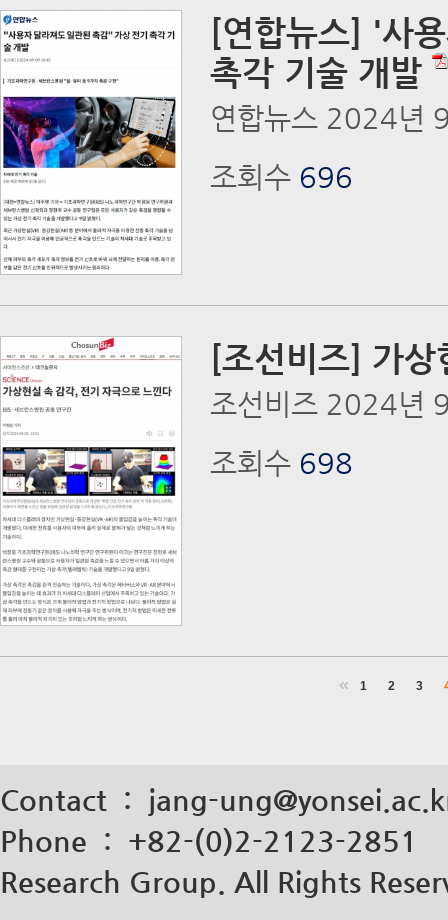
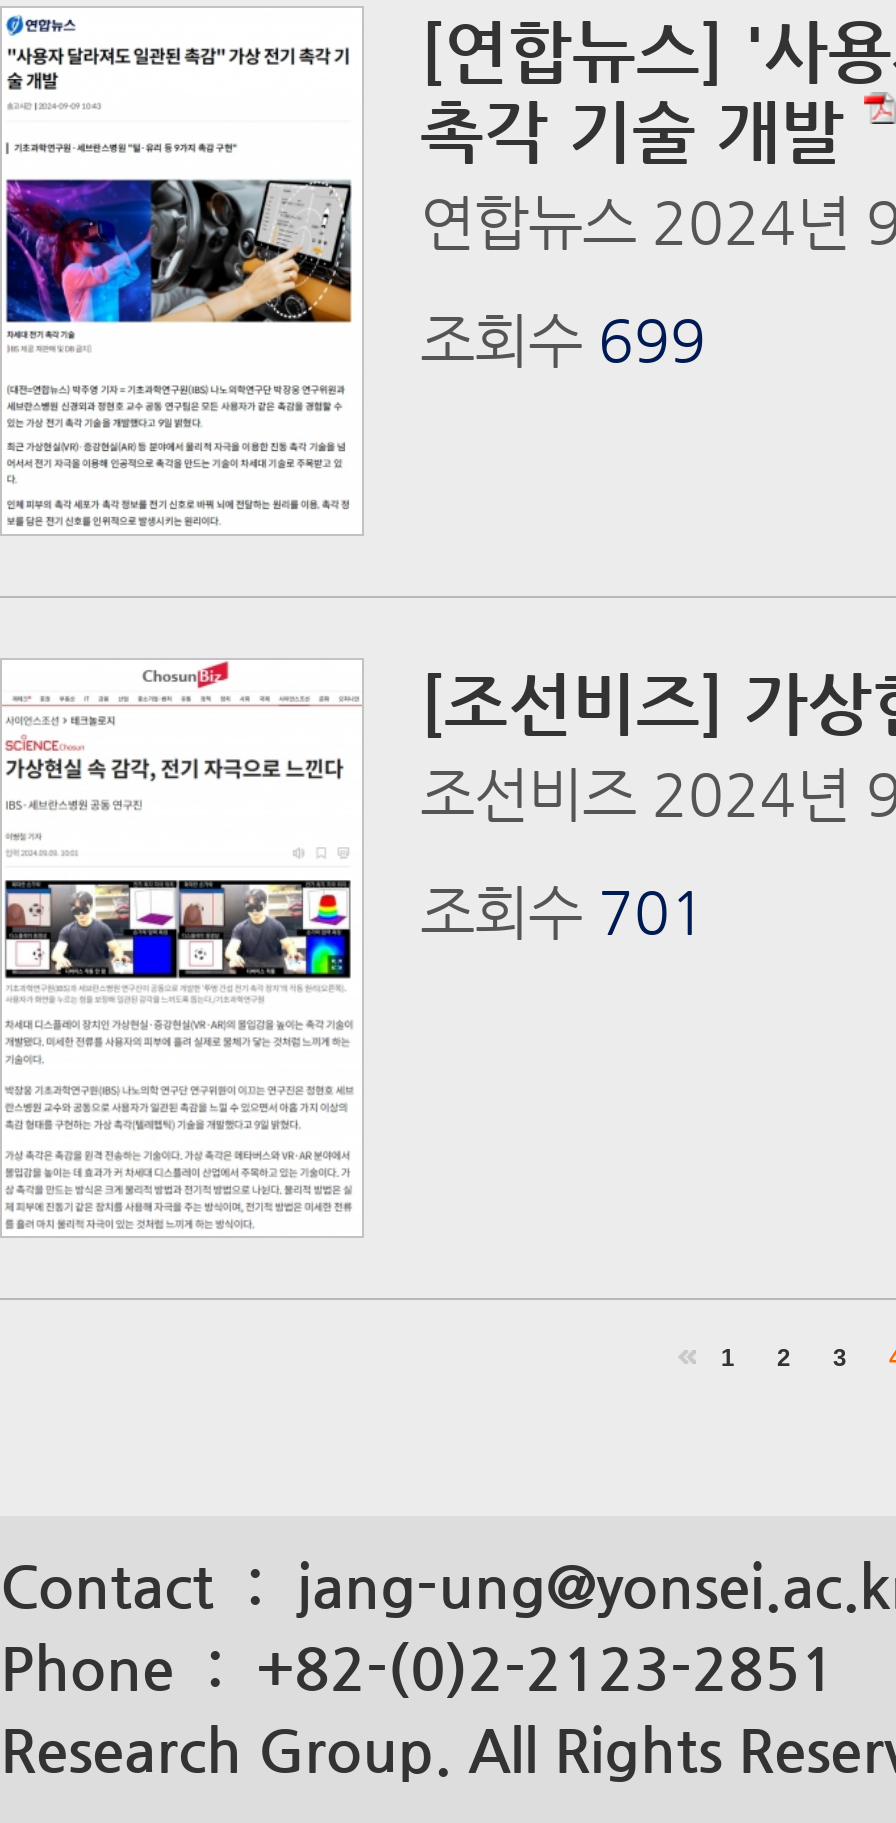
- 조회수 696
+ 조회수 699

- 조회수 698
+ 조회수 701
